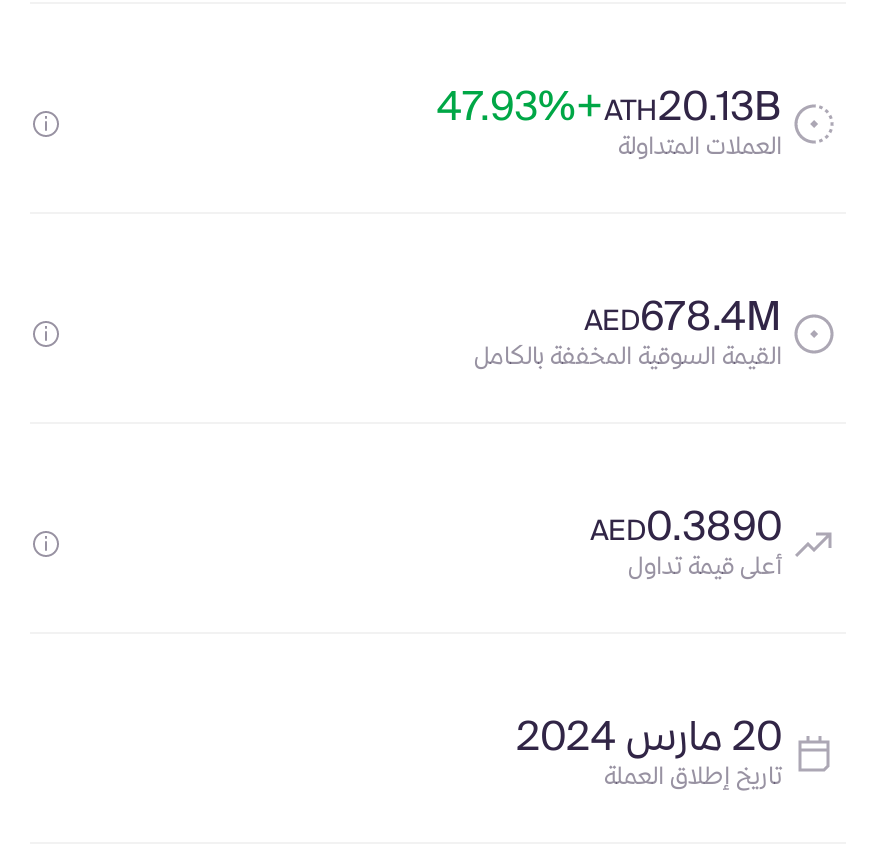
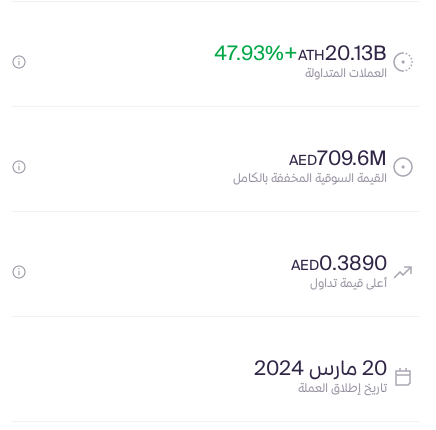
- AED 678.4M
+ AED 709.6M
